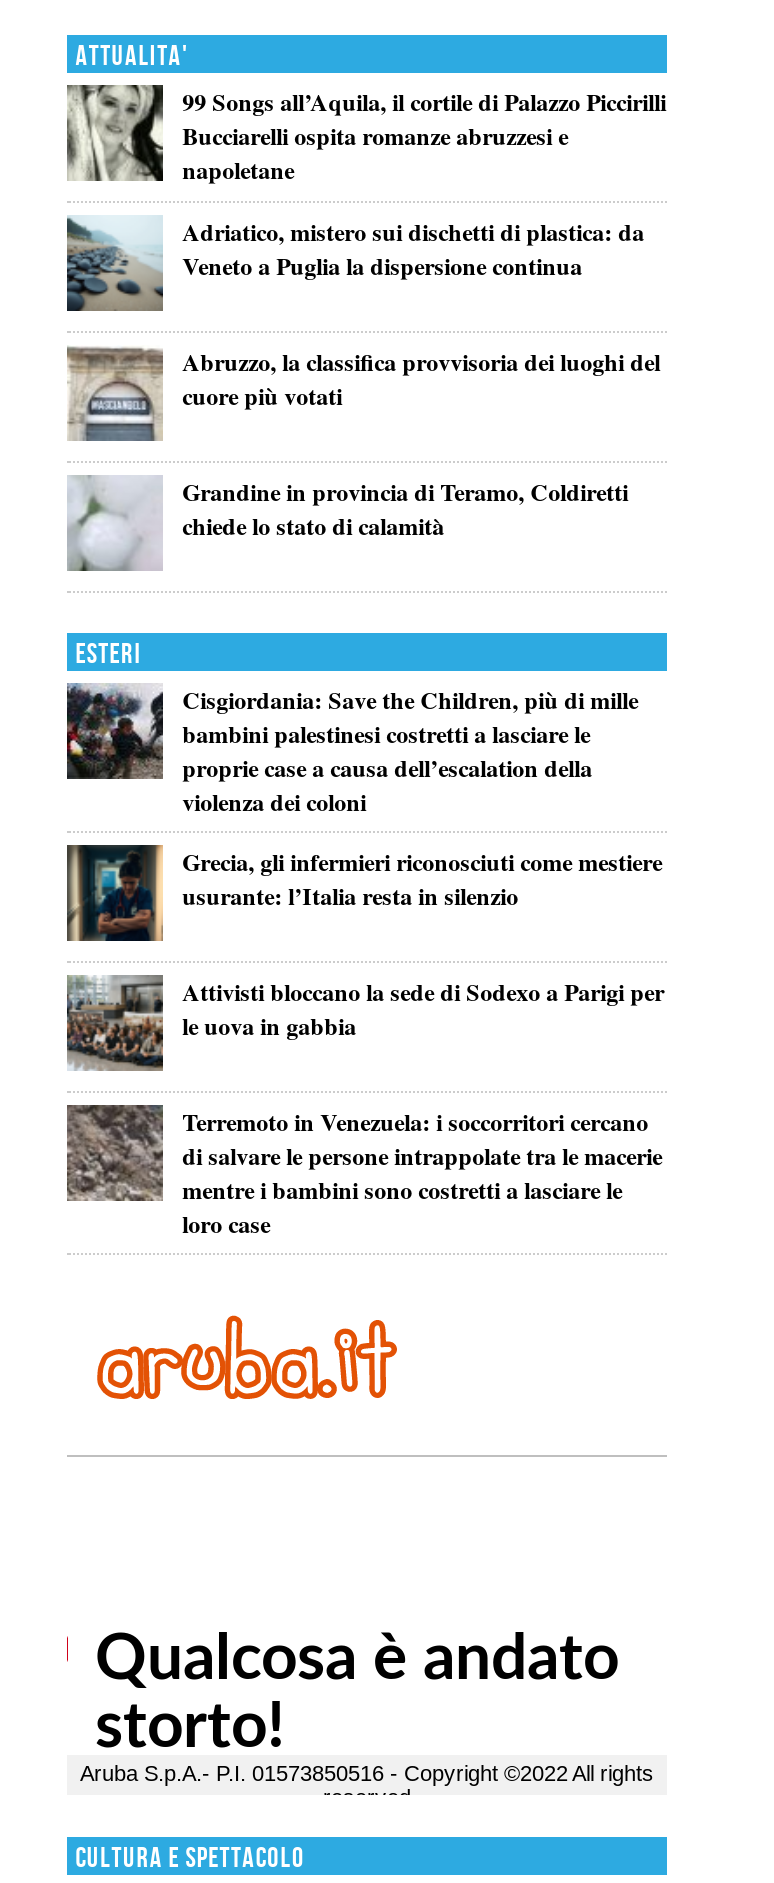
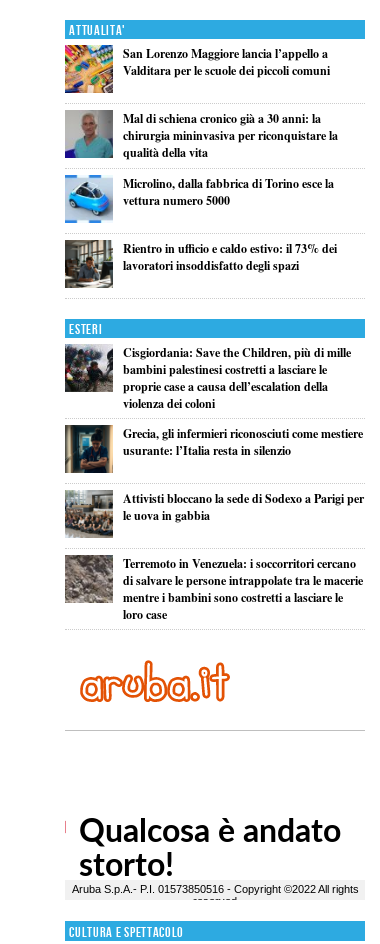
- [image]
- 99 Songs all’Aquila, il cortile di Palazzo Piccirilli
- Bucciarelli ospita romanze abruzzesi e
- napoletane
+ [image]
+ San Lorenzo Maggiore lancia l’appello a
+ Valditara per le scuole dei piccoli comuni

- [image]
- Adriatico, mistero sui dischetti di plastica: da
- Veneto a Puglia la dispersione continua
+ [image]
+ Mal di schiena cronico già a 30 anni: la
+ chirurgia mininvasiva per riconquistare la
+ qualità della vita

- [image]
- Abruzzo, la classifica provvisoria dei luoghi del
- cuore più votati
+ [image]
+ Microlino, dalla fabbrica di Torino esce la
+ vettura numero 5000

- [image]
- Grandine in provincia di Teramo, Coldiretti
- chiede lo stato di calamità
+ [image]
+ Rientro in ufficio e caldo estivo: il 73% dei
+ lavoratori insoddisfatto degli spazi
